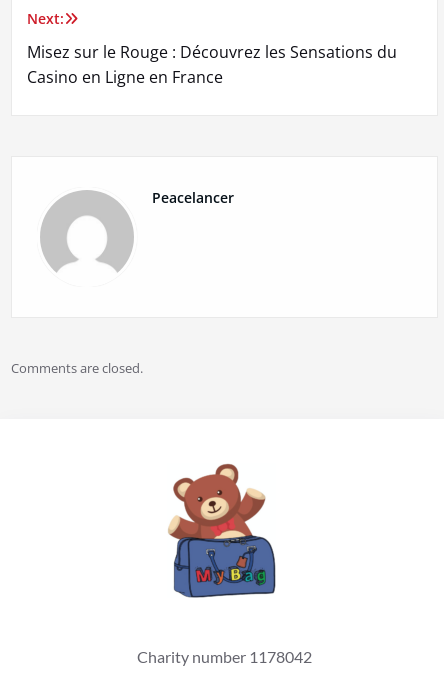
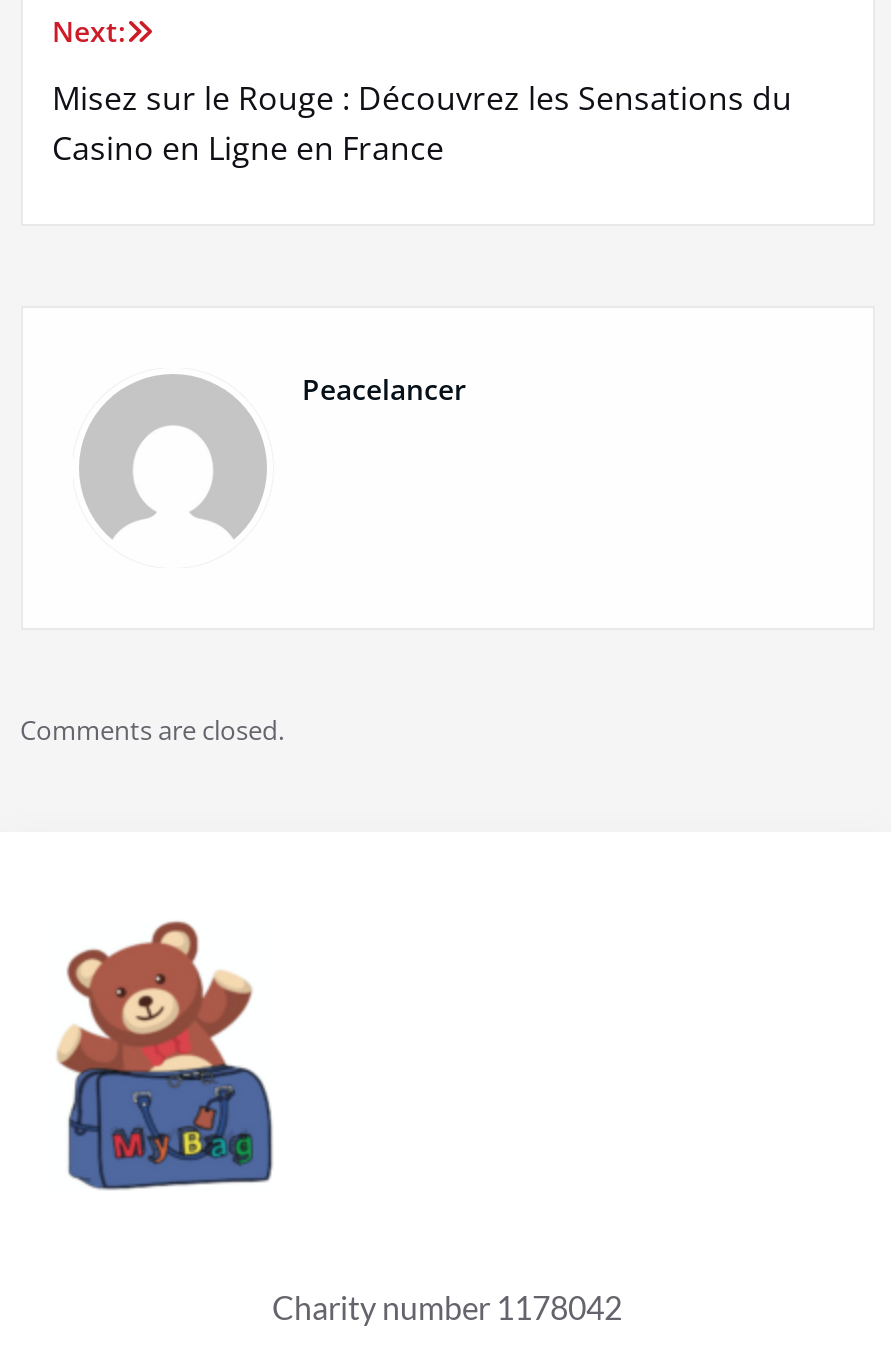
+ [image]

- [image]
